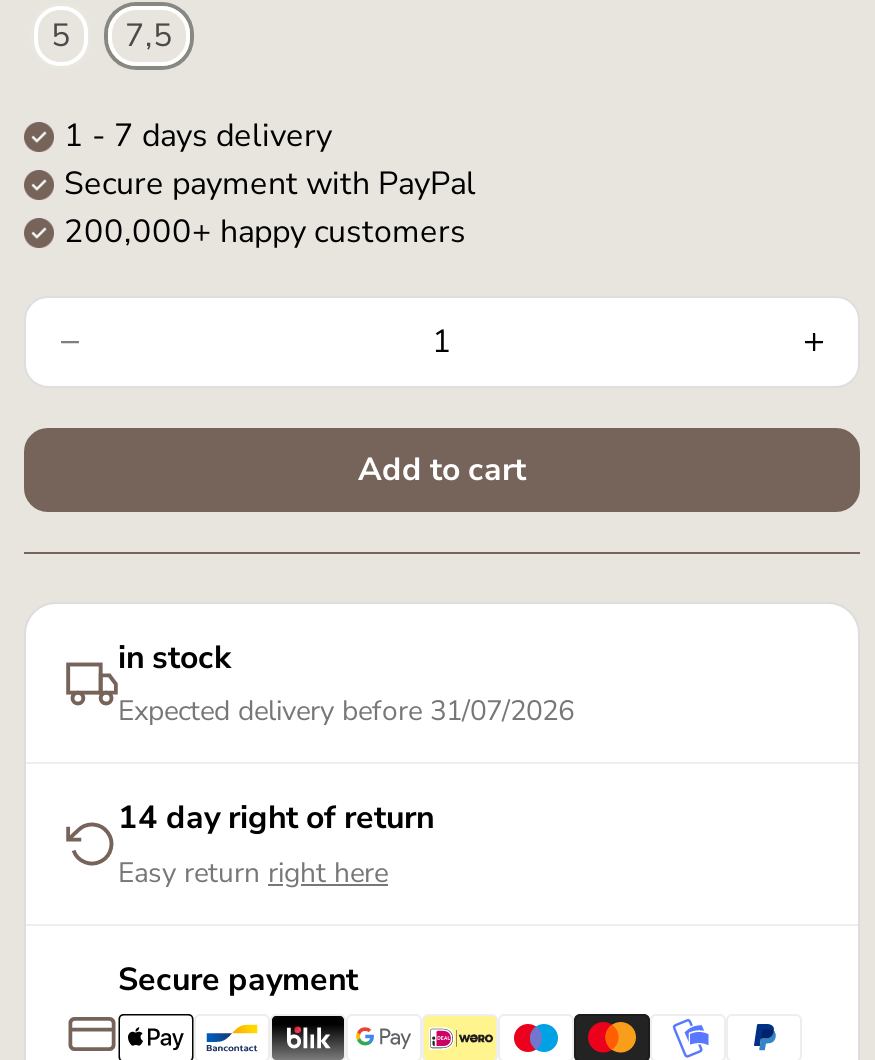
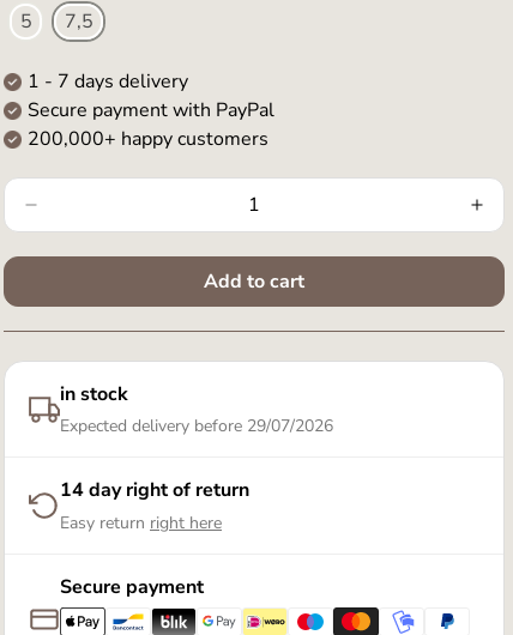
- Expected delivery before 31/07/2026
+ Expected delivery before 29/07/2026
